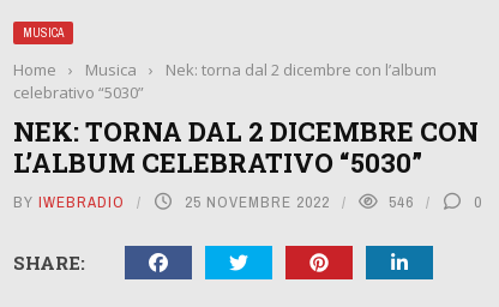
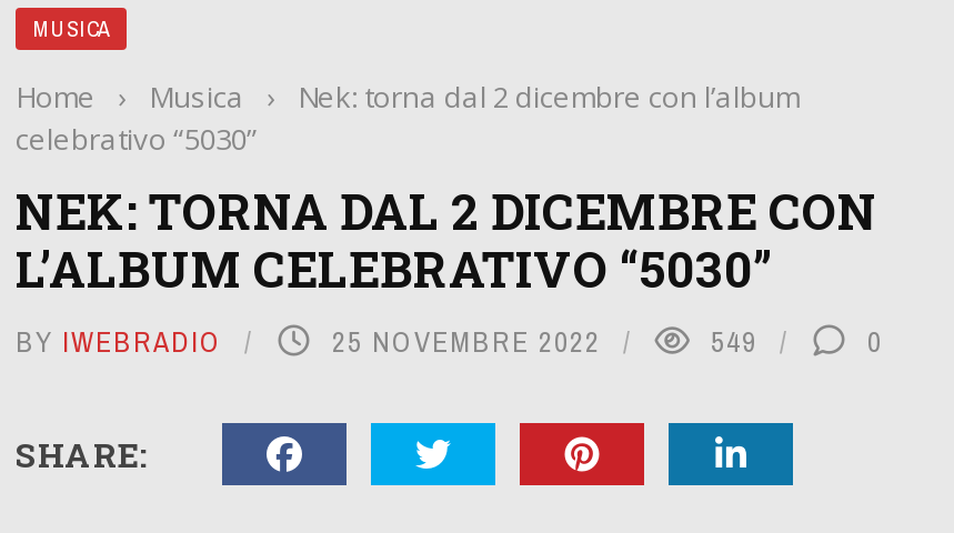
- 546
+ 549
